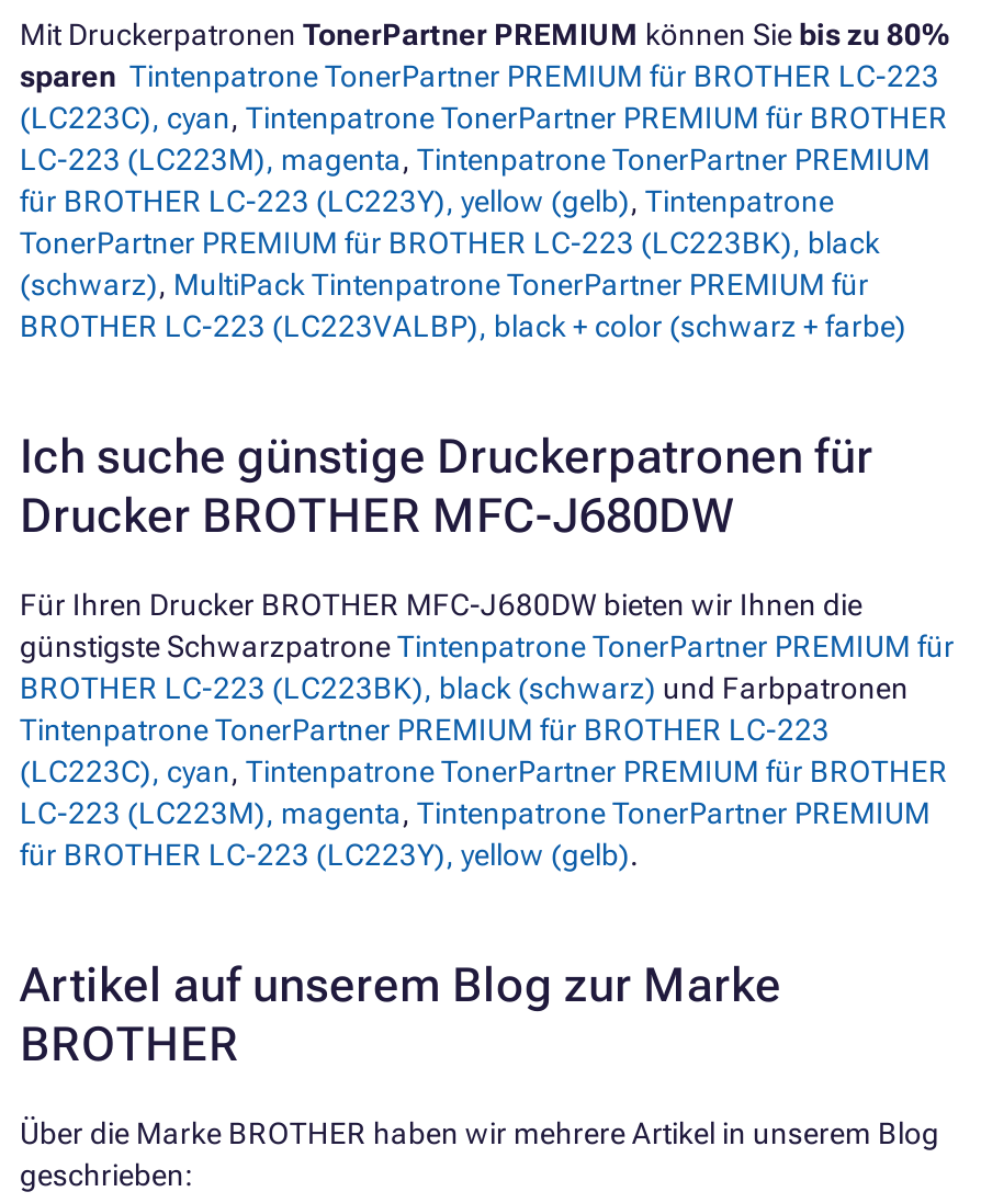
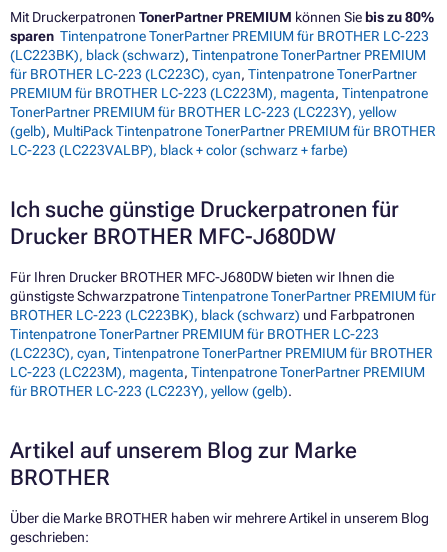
- (LC223C), cyan, Tintenpatrone TonerPartner PREMIUM für BROTHER
- LC-223 (LC223M), magenta, Tintenpatrone TonerPartner PREMIUM
- für BROTHER LC-223 (LC223Y), yellow (gelb), Tintenpatrone
- TonerPartner PREMIUM für BROTHER LC-223 (LC223BK), black
- (schwarz), MultiPack Tintenpatrone TonerPartner PREMIUM für
- BROTHER LC-223 (LC223VALBP), black + color (schwarz + farbe)
+ (LC223BK), black (schwarz), Tintenpatrone TonerPartner PREMIUM
+ für BROTHER LC-223 (LC223C), cyan, Tintenpatrone TonerPartner
+ PREMIUM für BROTHER LC-223 (LC223M), magenta, Tintenpatrone
+ TonerPartner PREMIUM für BROTHER LC-223 (LC223Y), yellow
+ (gelb), MultiPack Tintenpatrone TonerPartner PREMIUM für BROTHER
+ LC-223 (LC223VALBP), black + color (schwarz + farbe)
